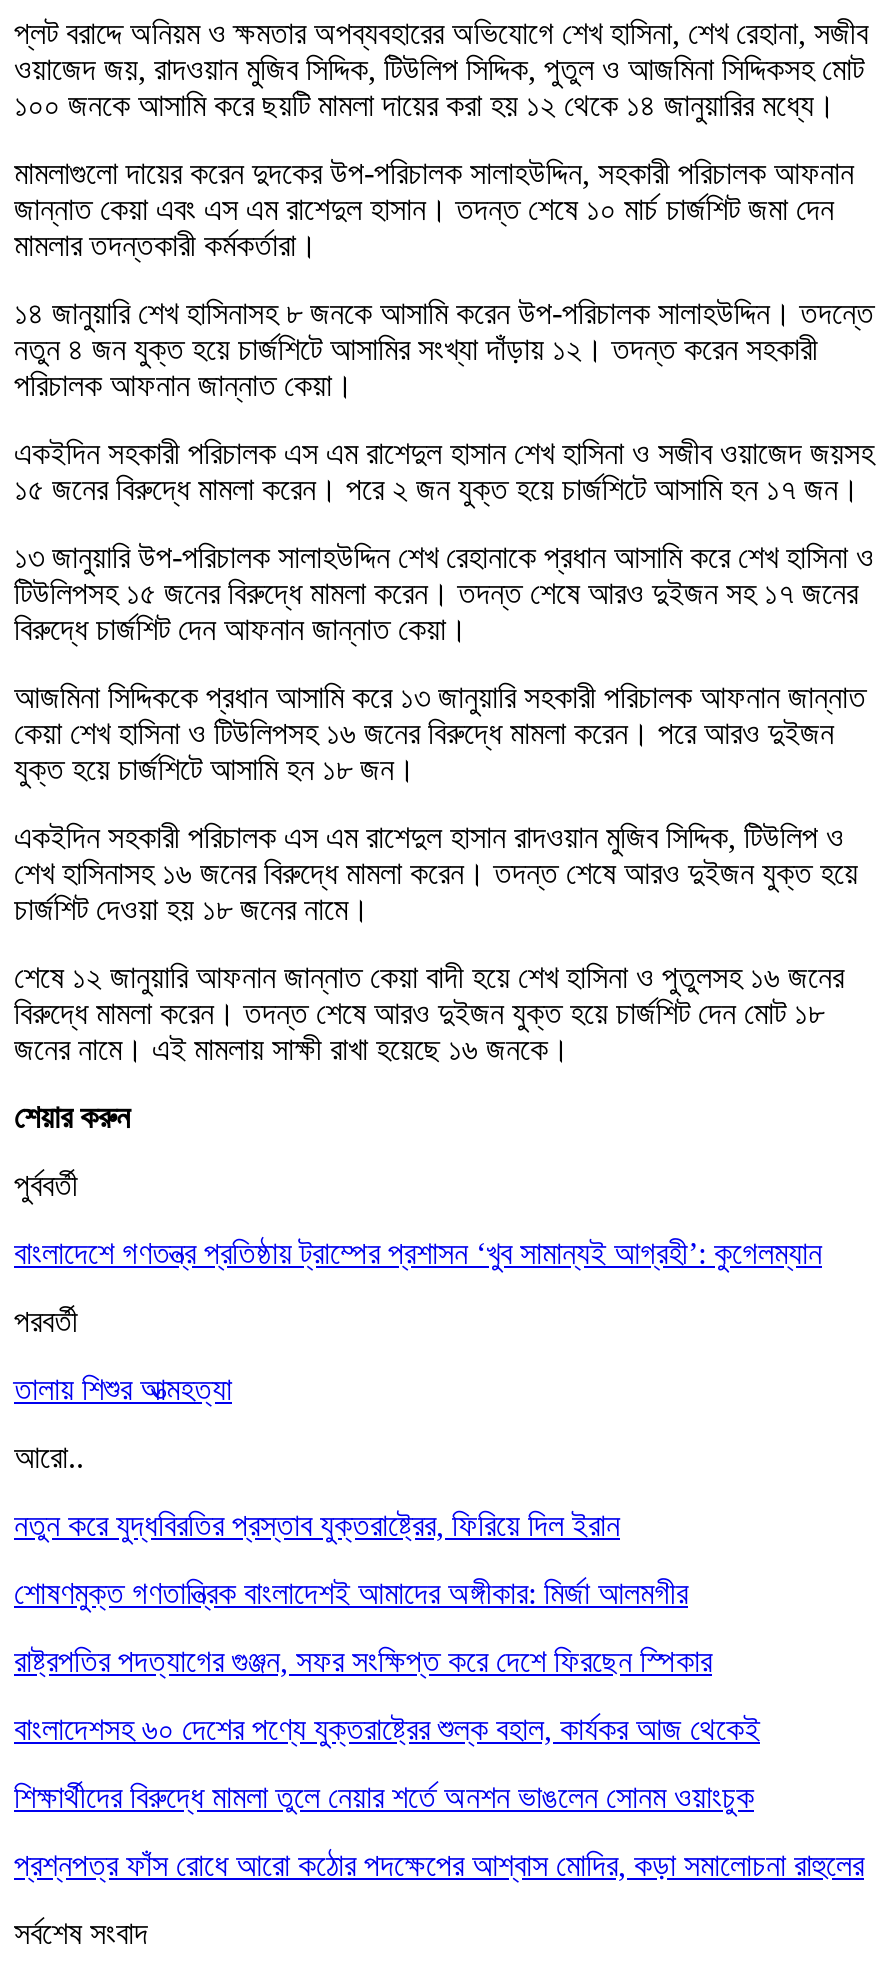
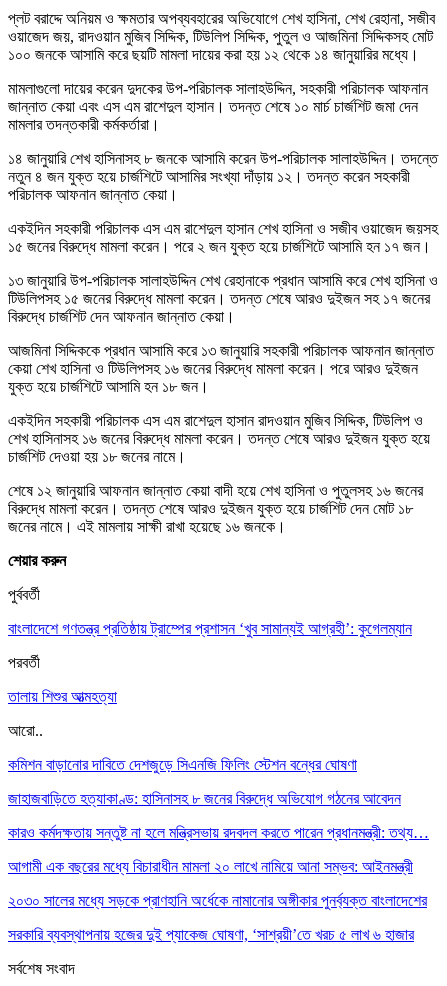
- নতুন করে যুদ্ধবিরতির প্রস্তাব যুক্তরাষ্ট্রের, ফিরিয়ে দিল ইরান
+ কমিশন বাড়ানোর দাবিতে দেশজুড়ে সিএনজি ফিলিং স্টেশন বন্ধের ঘোষণা

- শোষণমুক্ত গণতান্ত্রিক বাংলাদেশই আমাদের অঙ্গীকার: মির্জা আলমগীর
+ জাহাজবাড়িতে হত্যাকাণ্ড: হাসিনাসহ ৮ জনের বিরুদ্ধে অভিযোগ গঠনের আবেদন

- রাষ্ট্রপতির পদত্যাগের গুঞ্জন, সফর সংক্ষিপ্ত করে দেশে ফিরছেন স্পিকার
+ কারও কর্মদক্ষতায় সন্তুষ্ট না হলে মন্ত্রিসভায় রদবদল করতে পারেন প্রধানমন্ত্রী: তথ্য…

- বাংলাদেশসহ ৬০ দেশের পণ্যে যুক্তরাষ্ট্রের শুল্ক বহাল, কার্যকর আজ থেকেই
+ আগামী এক বছরের মধ্যে বিচারাধীন মামলা ২০ লাখে নামিয়ে আনা সম্ভব: আইনমন্ত্রী

- শিক্ষার্থীদের বিরুদ্ধে মামলা তুলে নেয়ার শর্তে অনশন ভাঙলেন সোনম ওয়াংচুক
+ ২০৩০ সালের মধ্যে সড়কে প্রাণহানি অর্ধেকে নামানোর অঙ্গীকার পুনর্ব্যক্ত বাংলাদেশের

- প্রশ্নপত্র ফাঁস রোধে আরো কঠোর পদক্ষেপের আশ্বাস মোদির, কড়া সমালোচনা রাহুলের
+ সরকারি ব্যবস্থাপনায় হজের দুই প্যাকেজ ঘোষণা, ‘সাশ্রয়ী’তে খরচ ৫ লাখ ৬ হাজার
